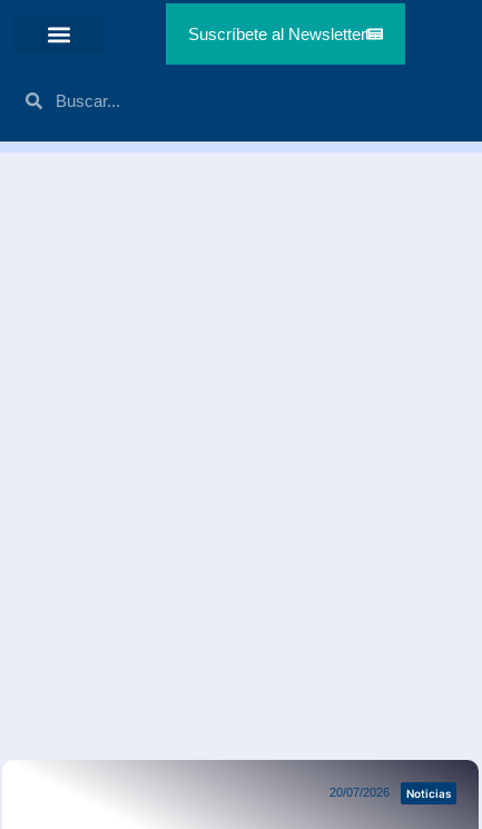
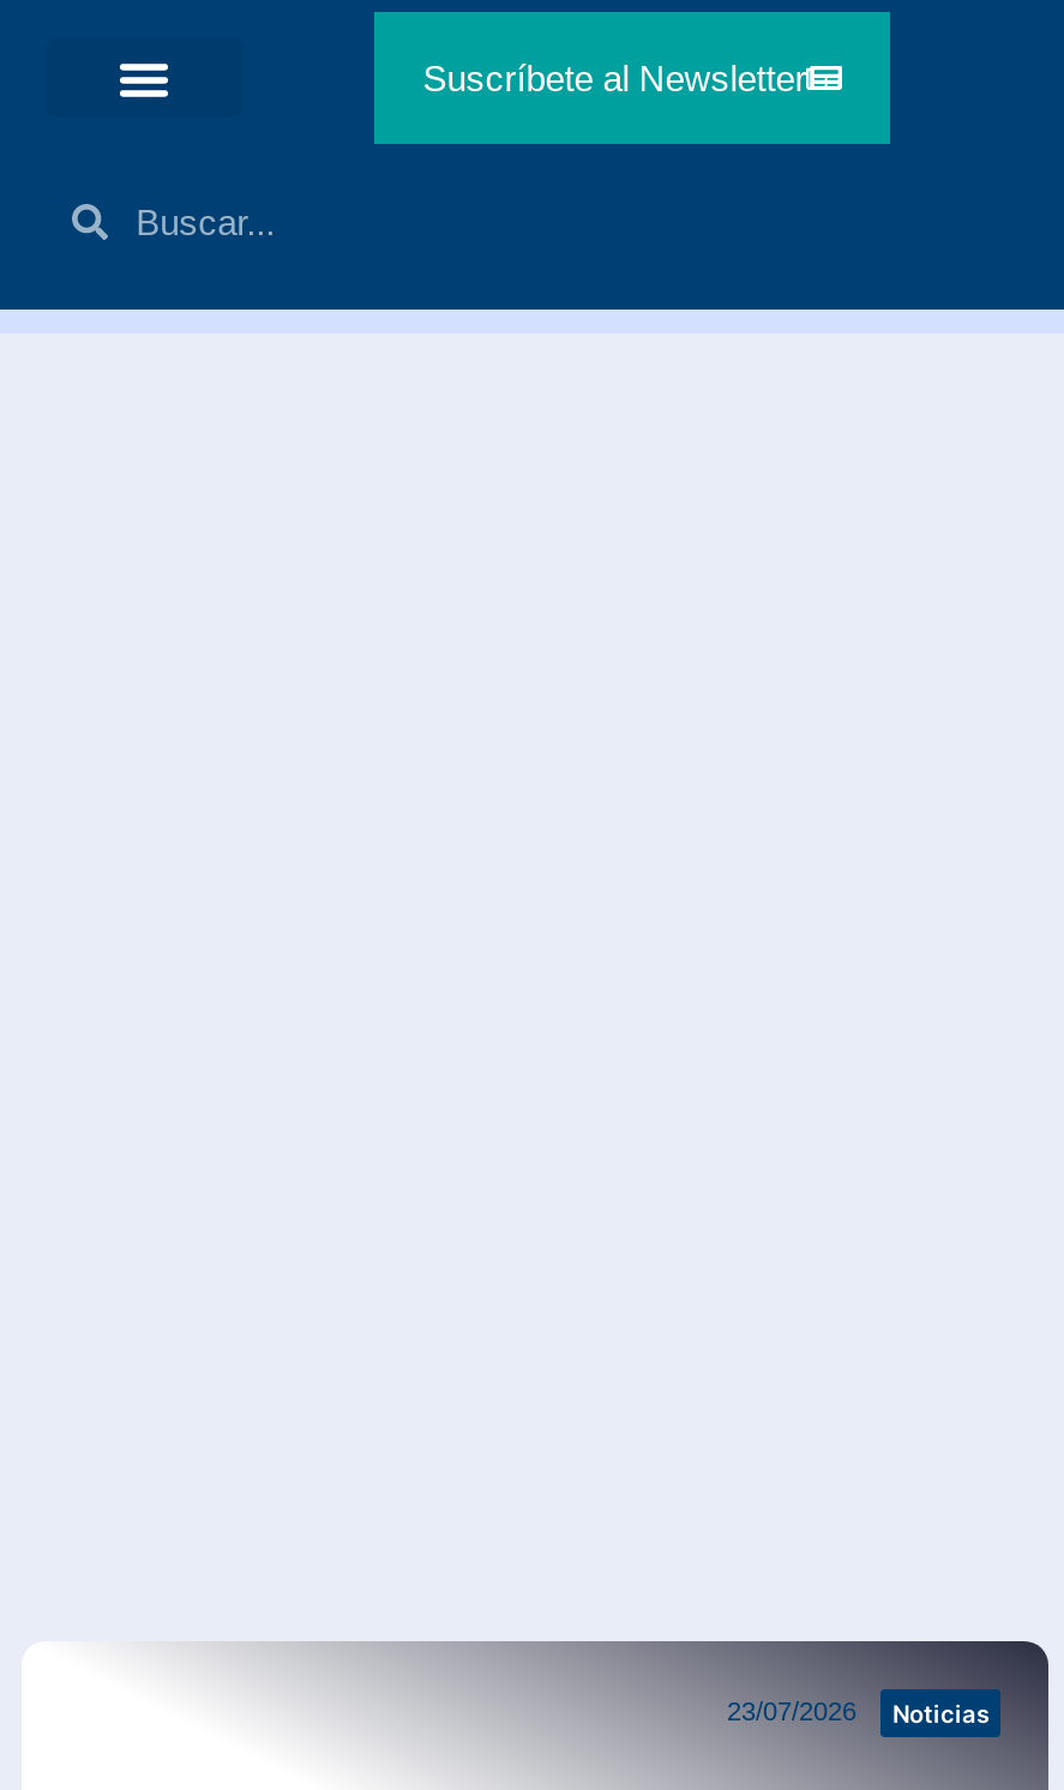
- 20/07/2026 Noticias
+ 23/07/2026 Noticias
